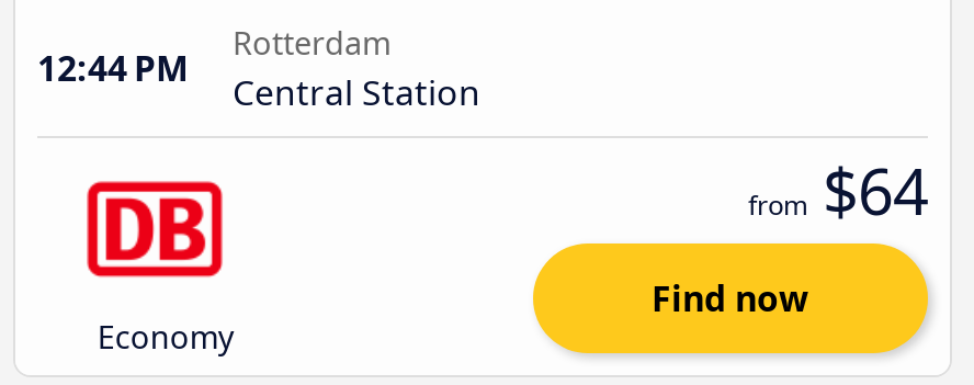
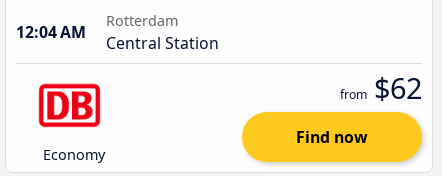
- 12:44 PM
+ 12:04 AM

- from $64
+ from $62
